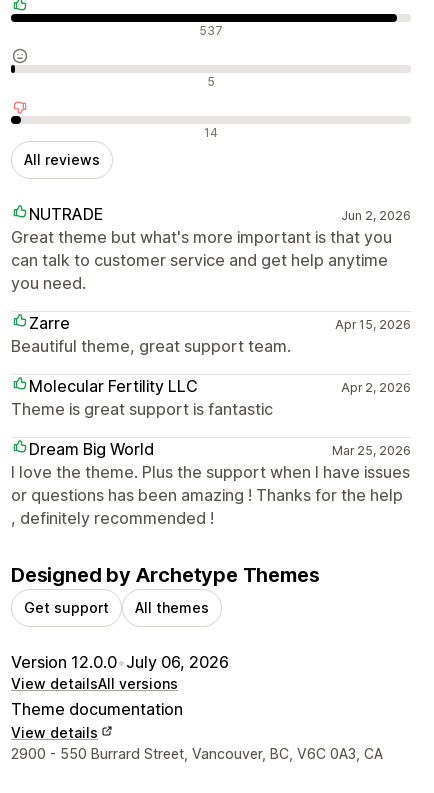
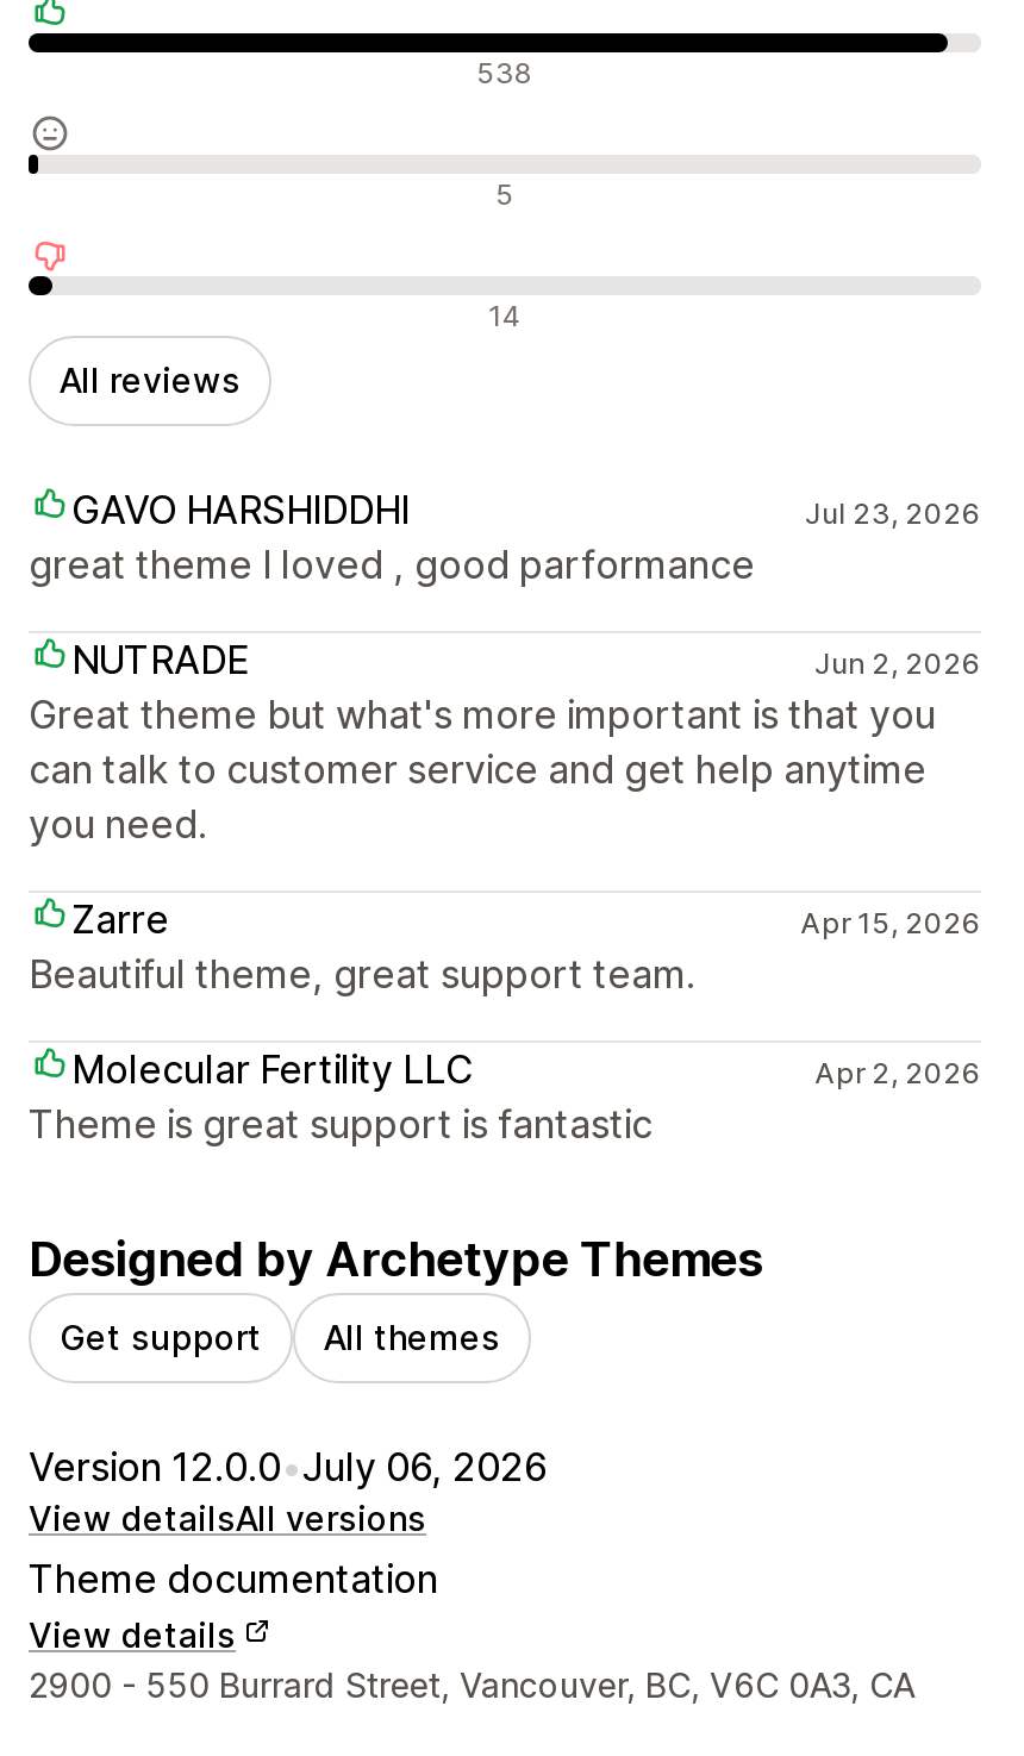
- 537
+ 538

+ GAVO HARSHIDDHI
+ Jul 23, 2026
+ great theme I loved , good parformance

moved down: NUTRADE | Jun 2, 2026 | Great theme but what's more important is that you | ... | Apr 2, 2026 | Theme is great support is fantastic

- Dream Big World
- Mar 25, 2026
- I love the theme. Plus the support when I have issues
- or questions has been amazing ! Thanks for the help
- , definitely recommended !
